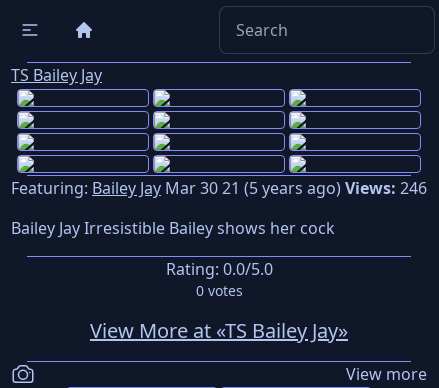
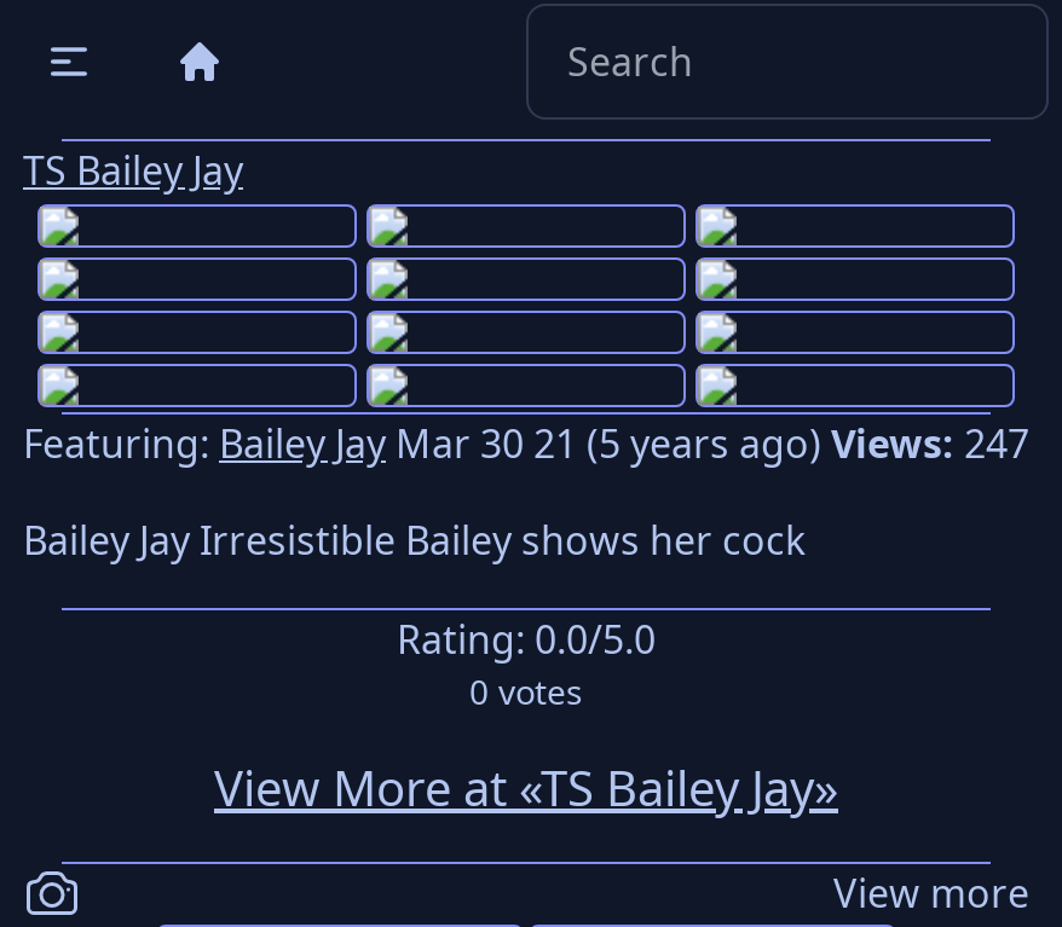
- Featuring: Bailey Jay Mar 30 21 (5 years ago) Views: 246
+ Featuring: Bailey Jay Mar 30 21 (5 years ago) Views: 247
